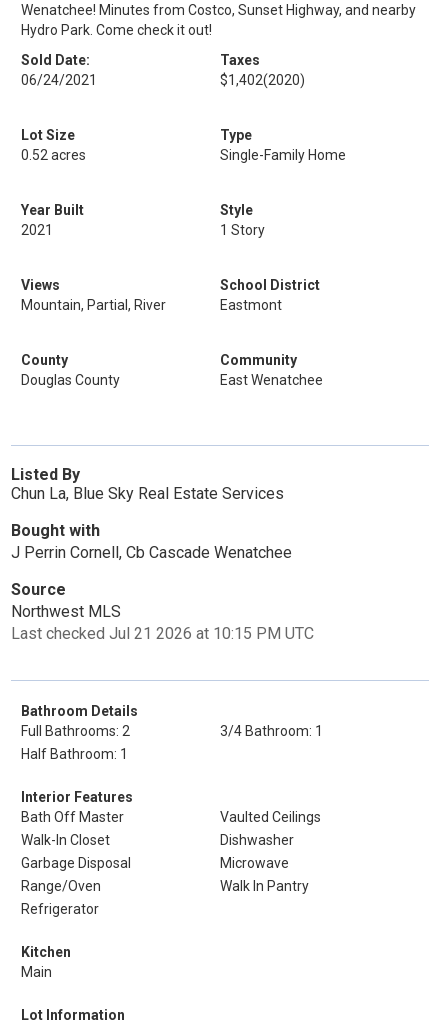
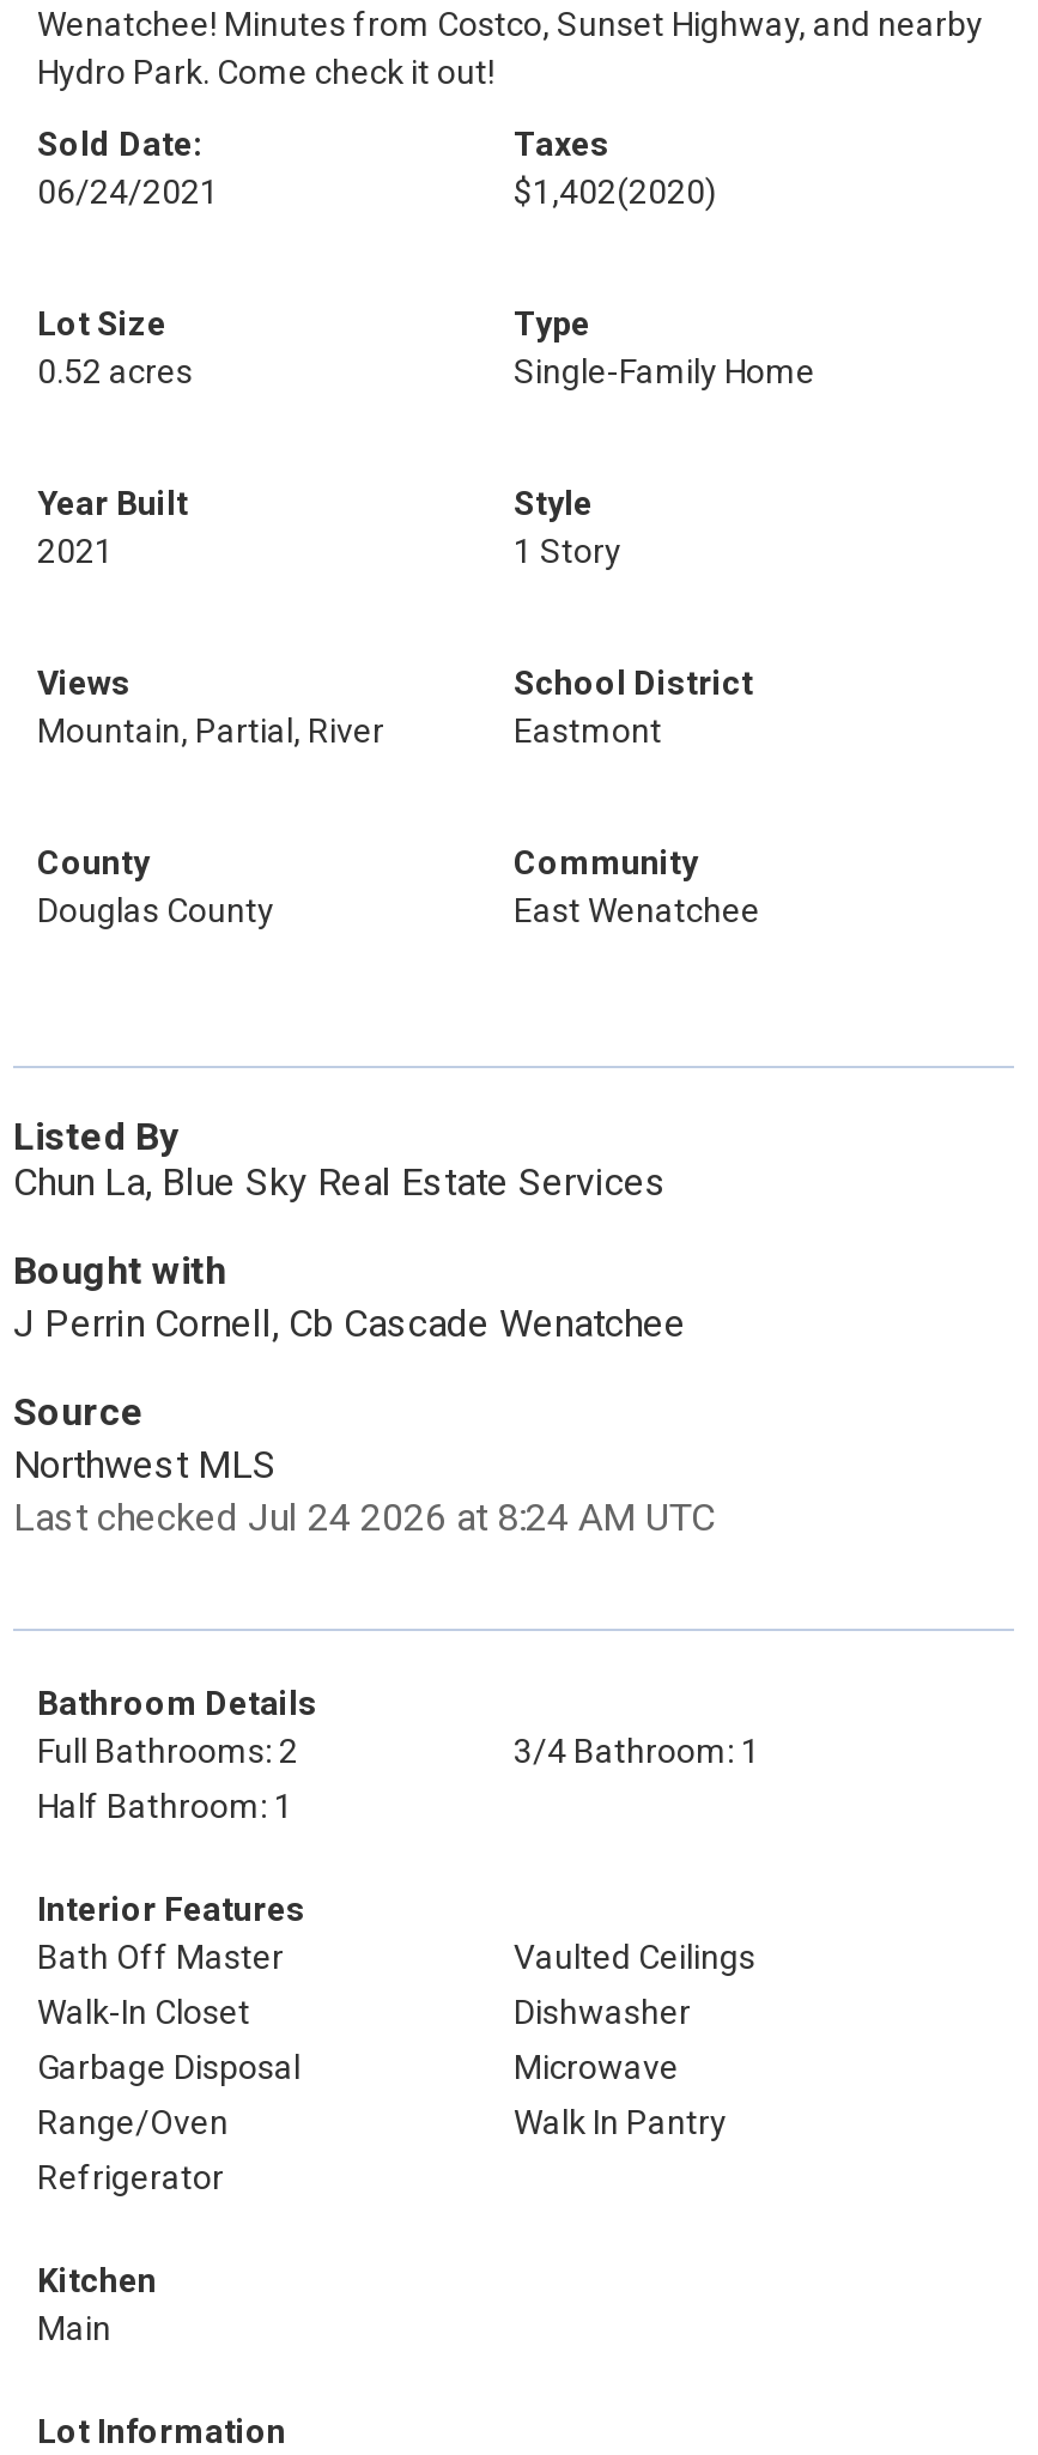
- Last checked Jul 21 2026 at 10:15 PM UTC
+ Last checked Jul 24 2026 at 8:24 AM UTC
